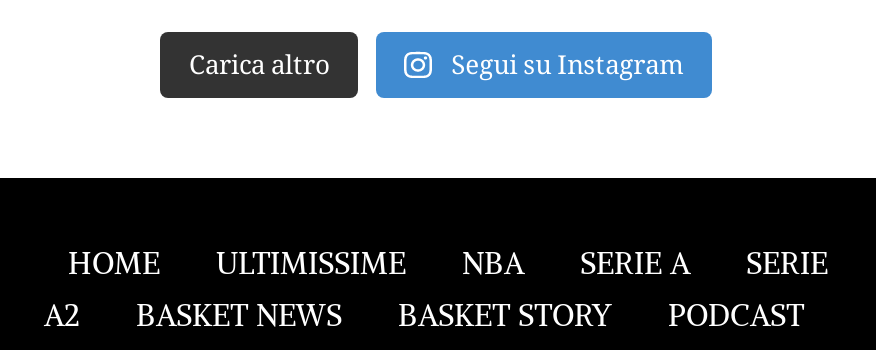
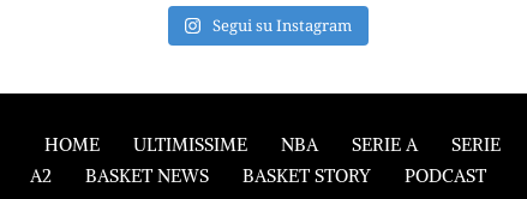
- Carica altro
